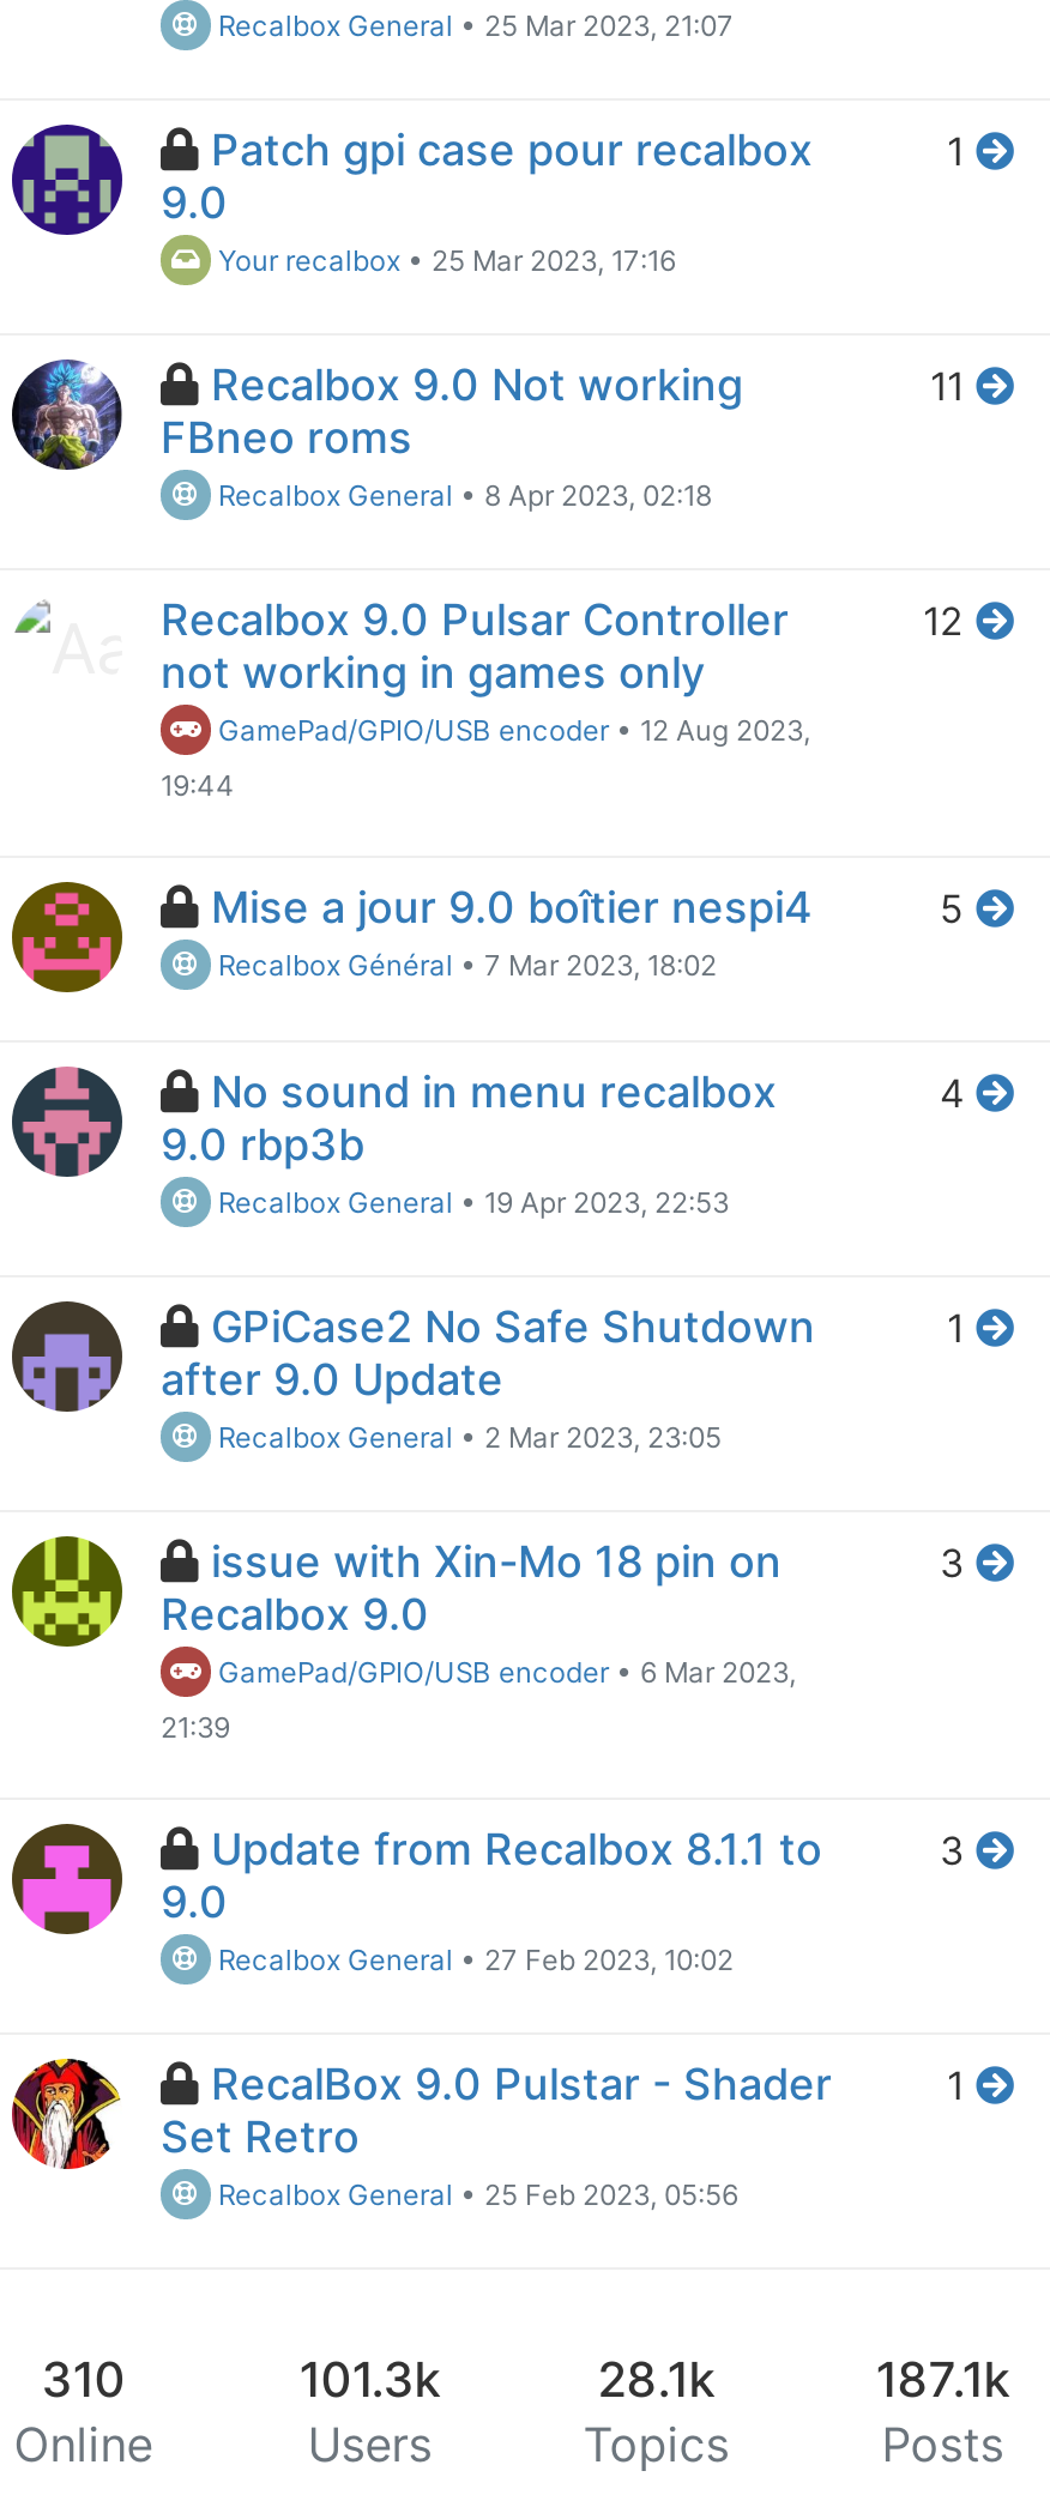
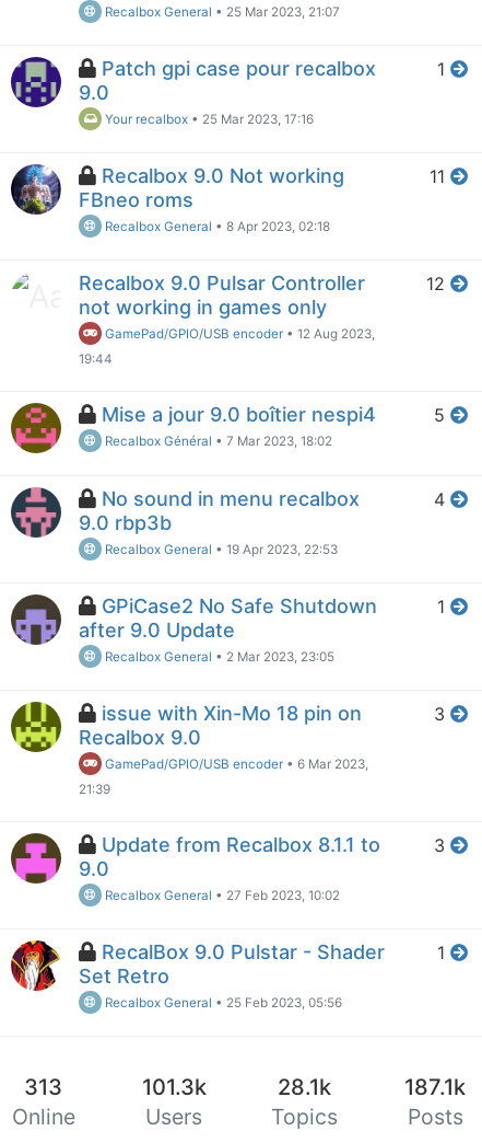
- 310
+ 313
